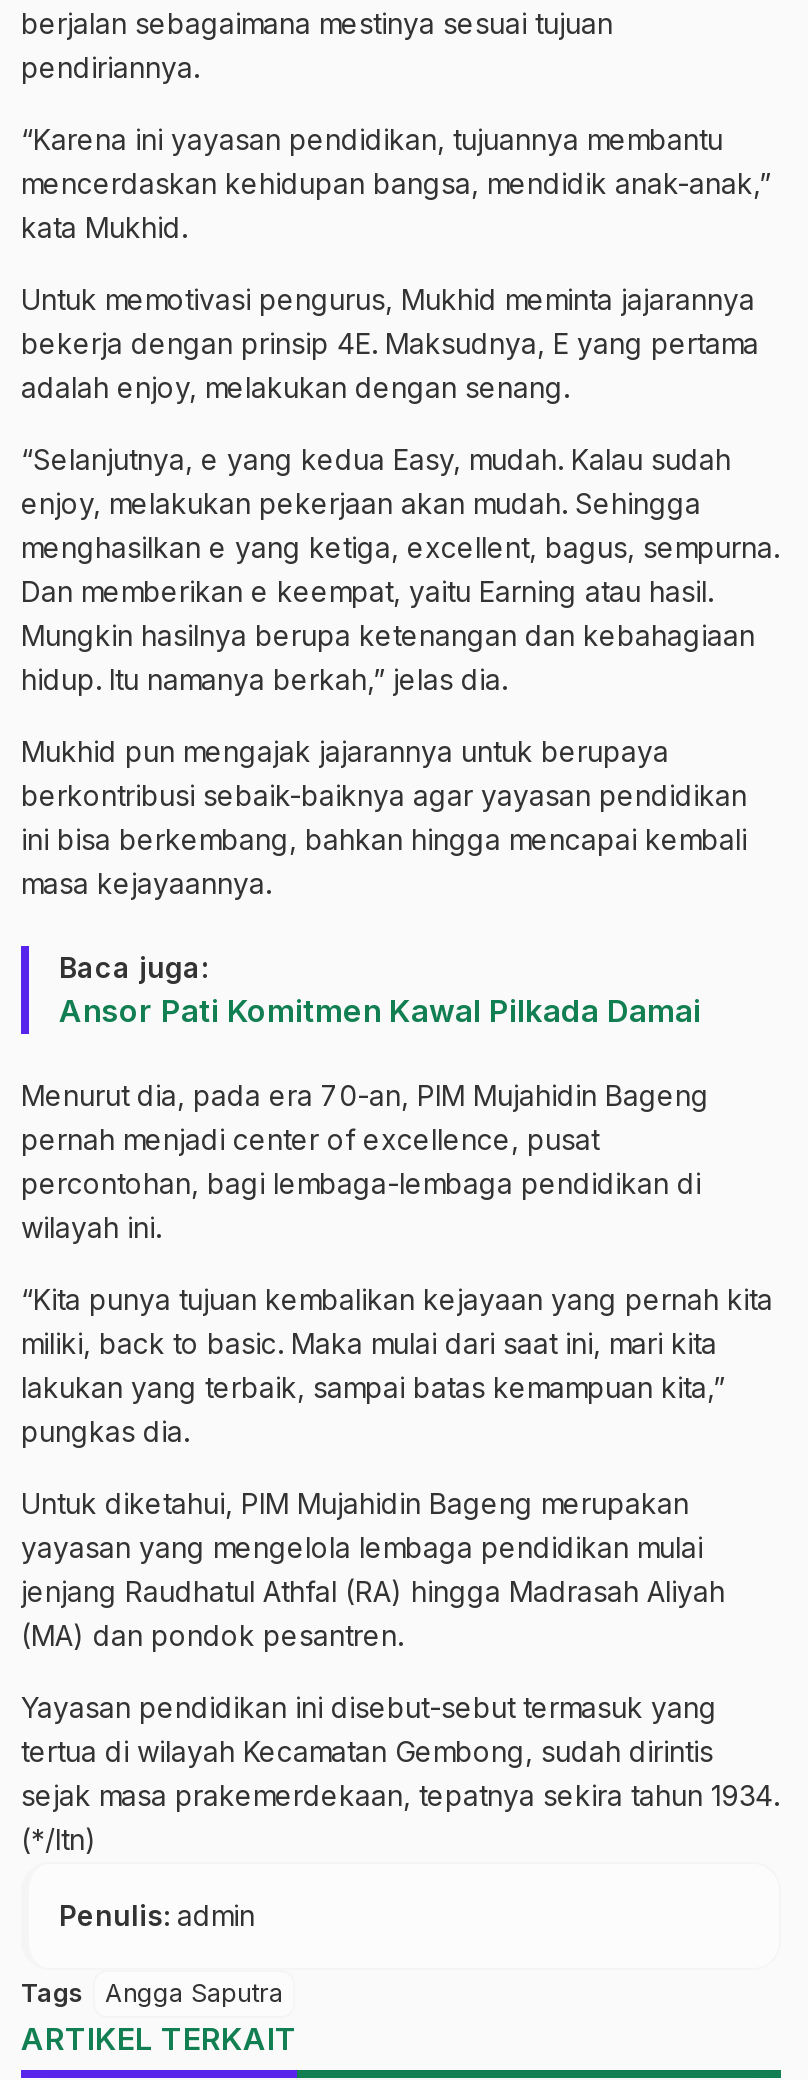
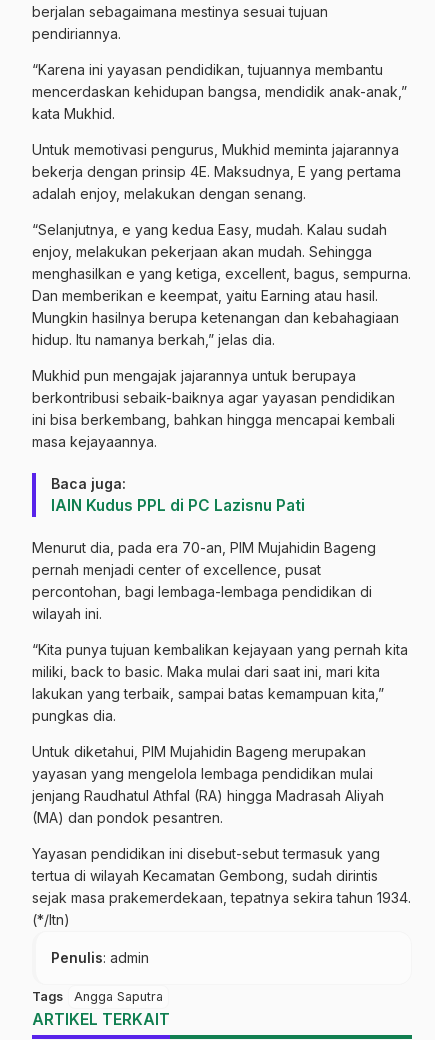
- Ansor Pati Komitmen Kawal Pilkada Damai
+ IAIN Kudus PPL di PC Lazisnu Pati
